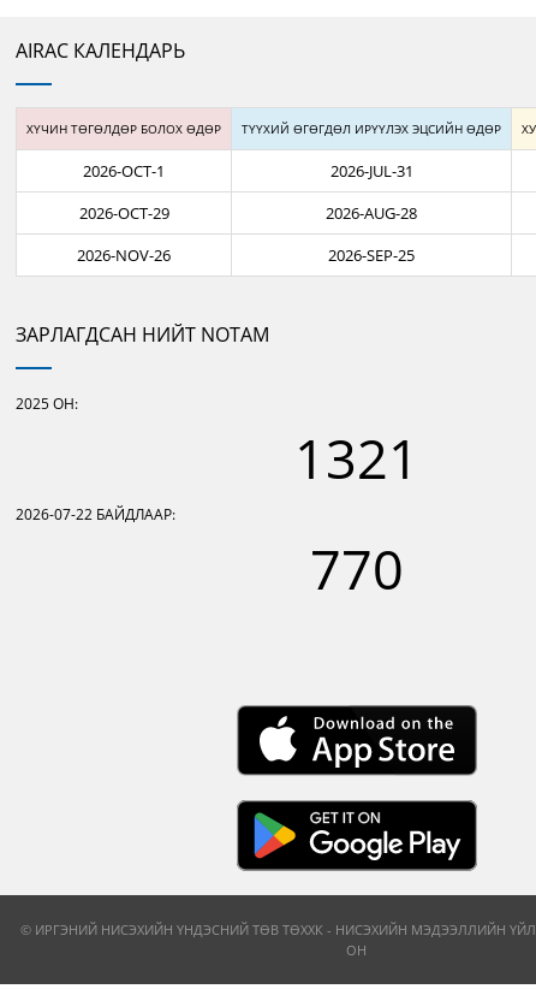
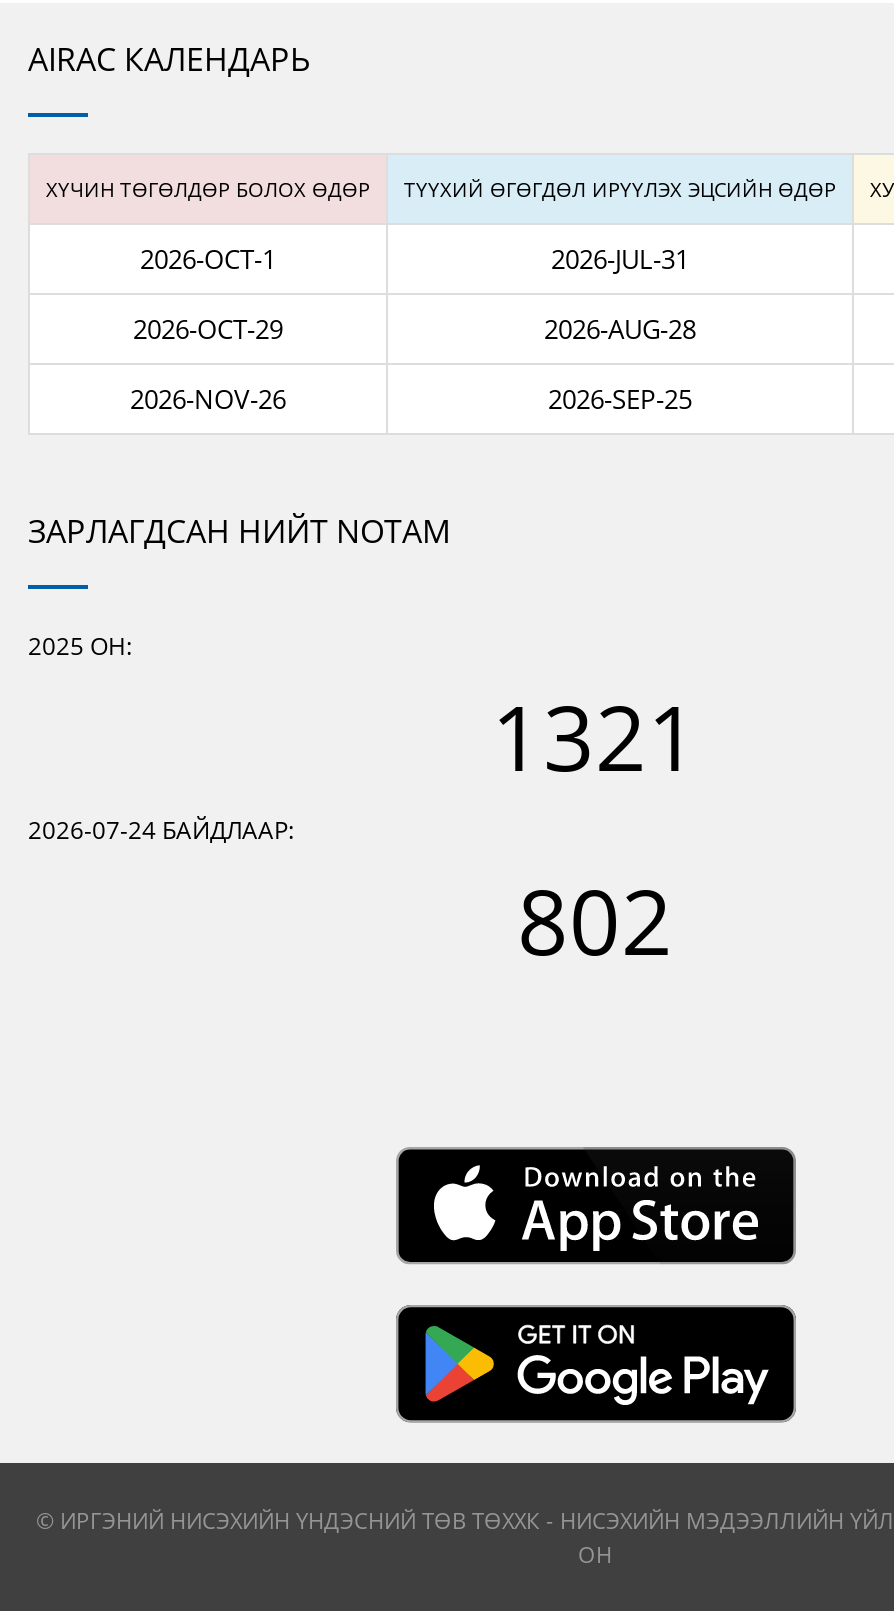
- 2026-07-22 БАЙДЛААР:
+ 2026-07-24 БАЙДЛААР:

- 770
+ 802
